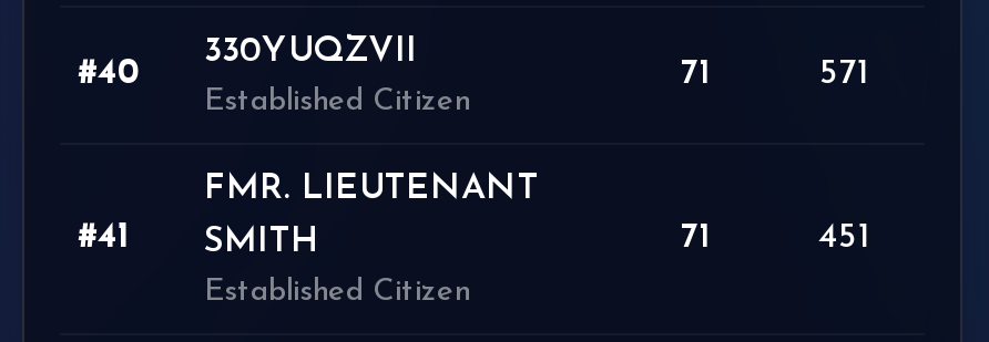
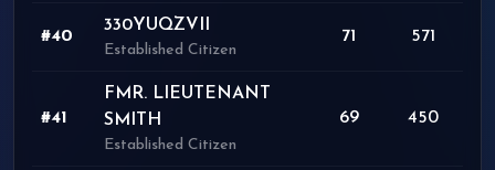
- 71
+ 69

- 451
+ 450
